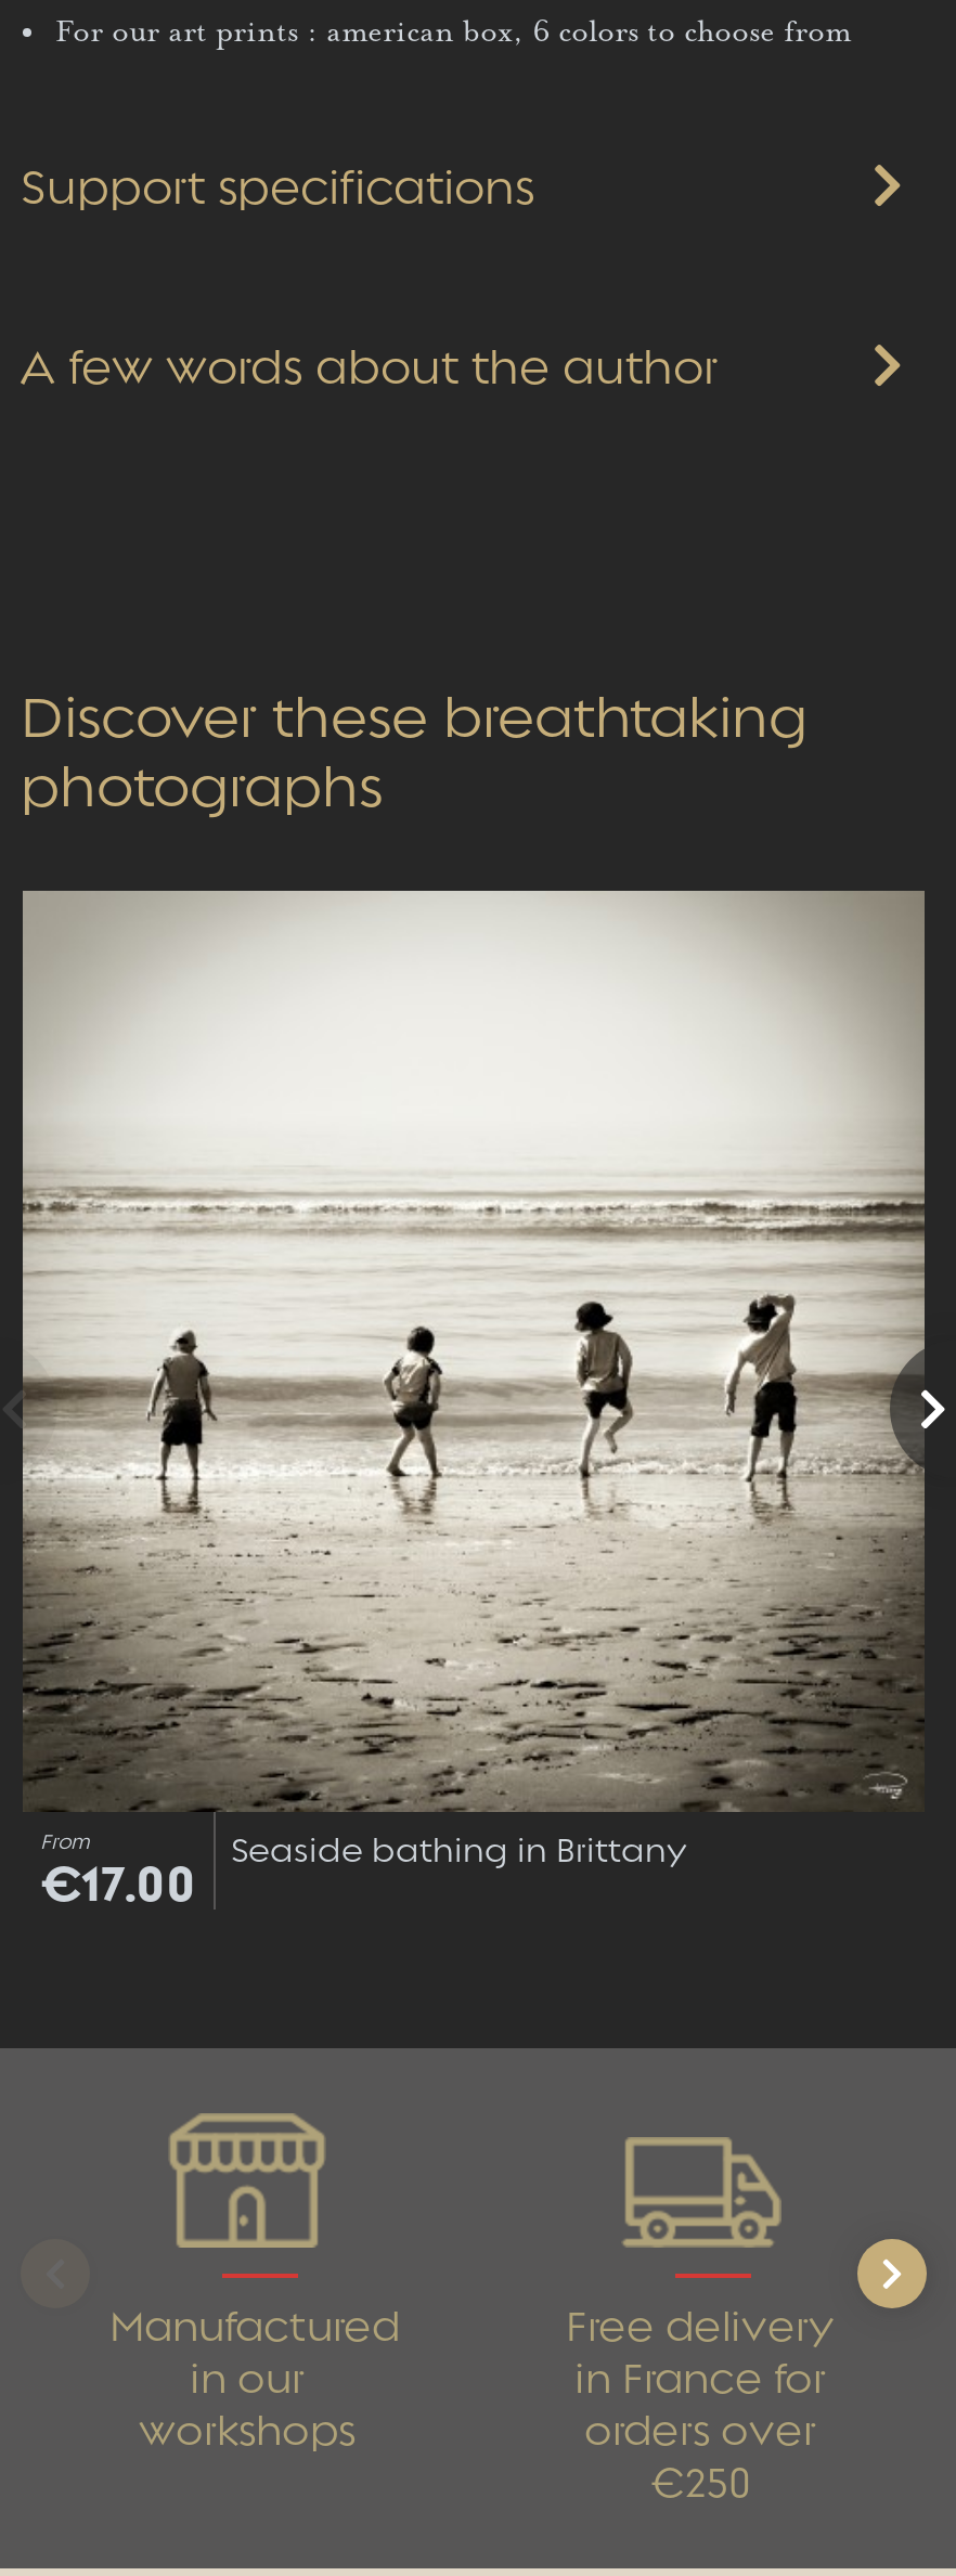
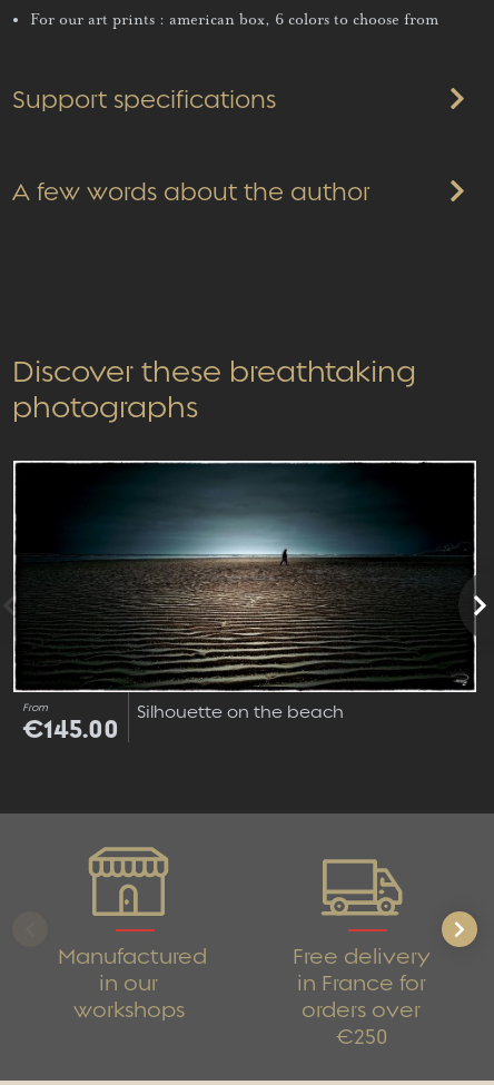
- [image]
- Seaside bathing in Brittany
+ [image]
+ Silhouette on the beach

- €17.00
+ €145.00
